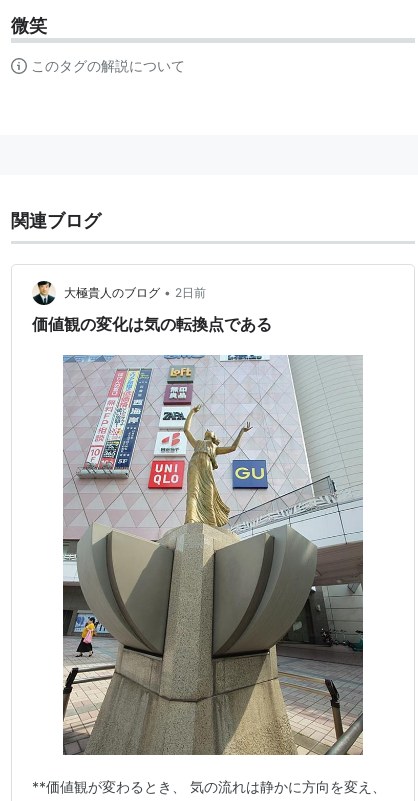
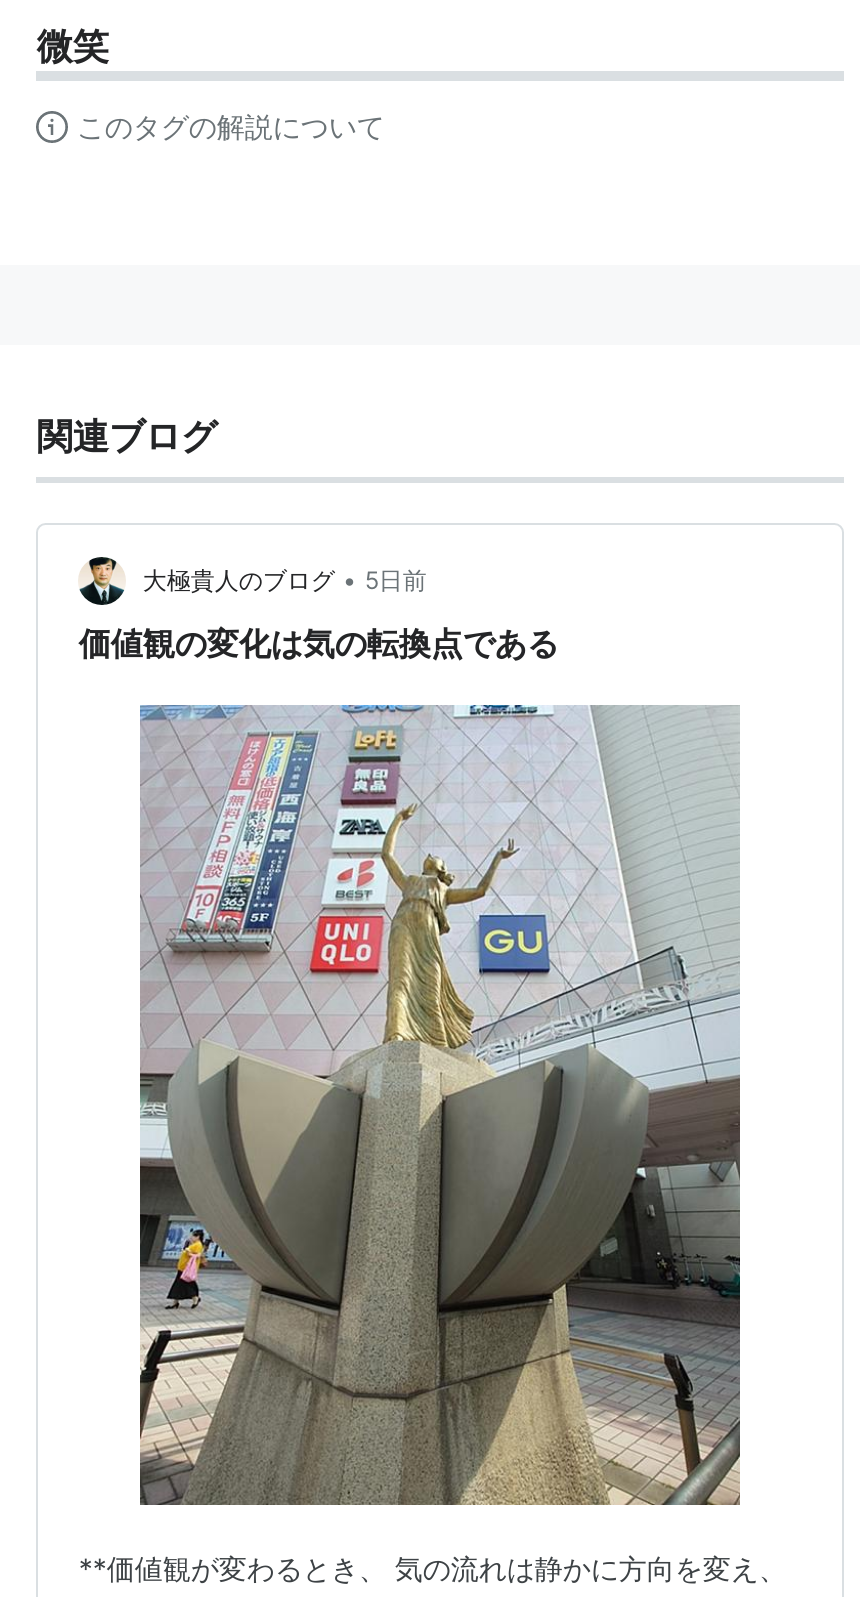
- 大極貴人のブログ • 2日前
+ 大極貴人のブログ • 5日前
